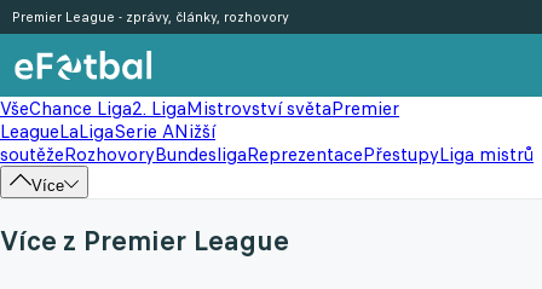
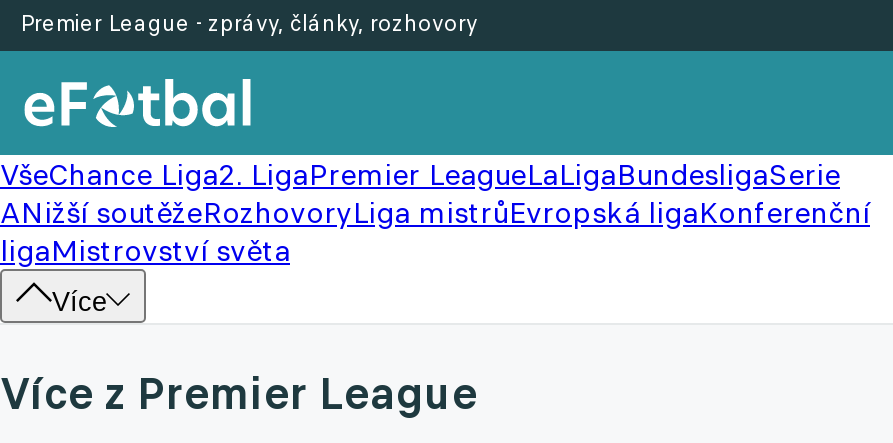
- VšeChance Liga2. LigaMistrovství světaPremier
- LeagueLaLigaSerie ANižší
- soutěžeRozhovoryBundesligaReprezentacePřestupyLiga mistrů
+ VšeChance Liga2. LigaPremier LeagueLaLigaBundesligaSerie
+ ANižší soutěžeRozhovoryLiga mistrůEvropská ligaKonferenční
+ ligaMistrovství světa
